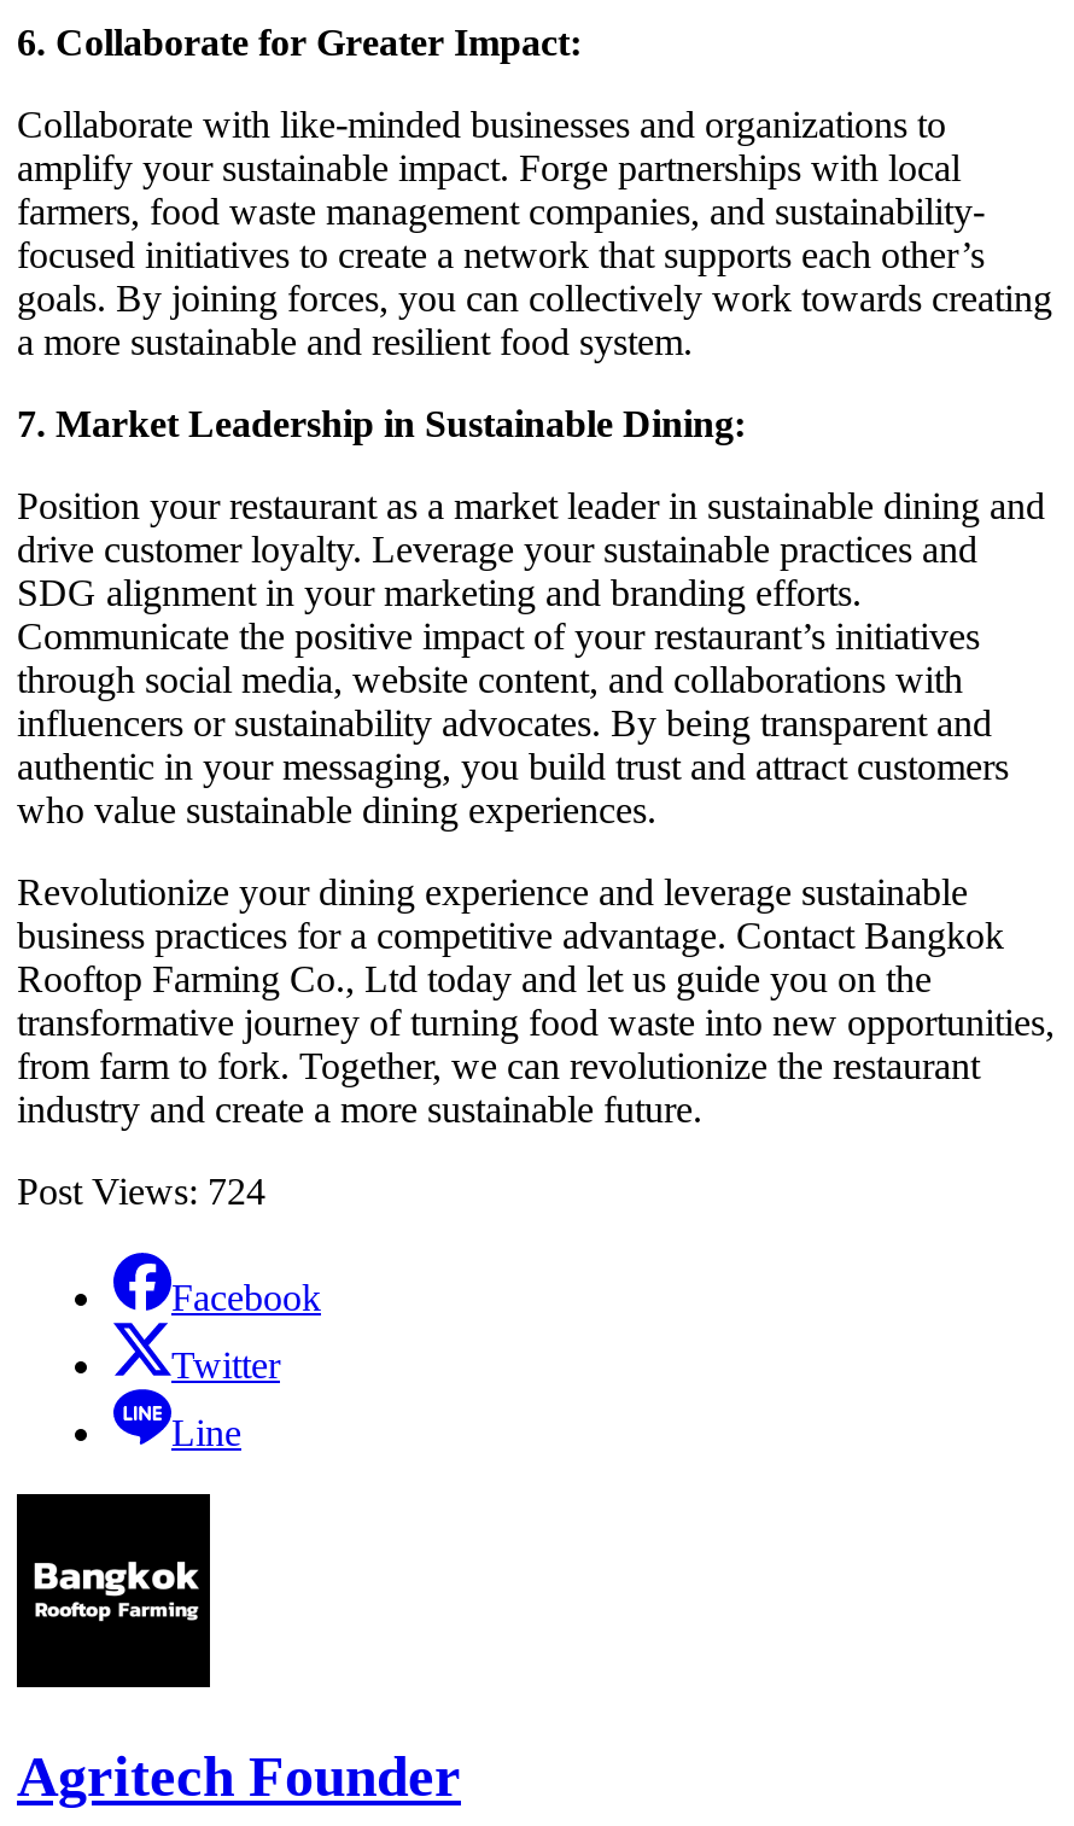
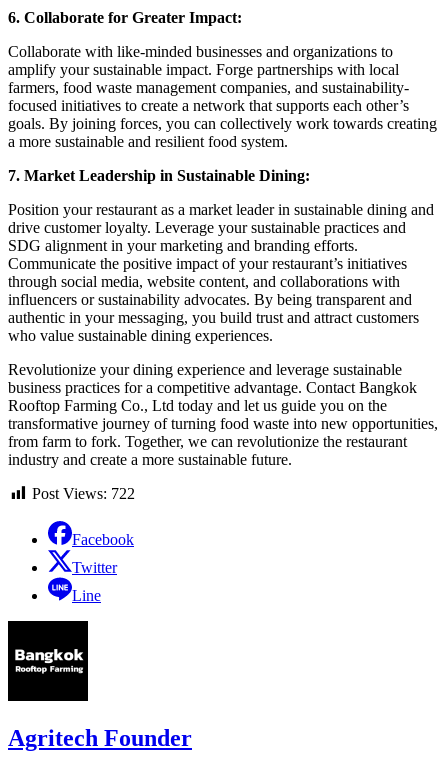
- Post Views: 724
+ Post Views: 722
